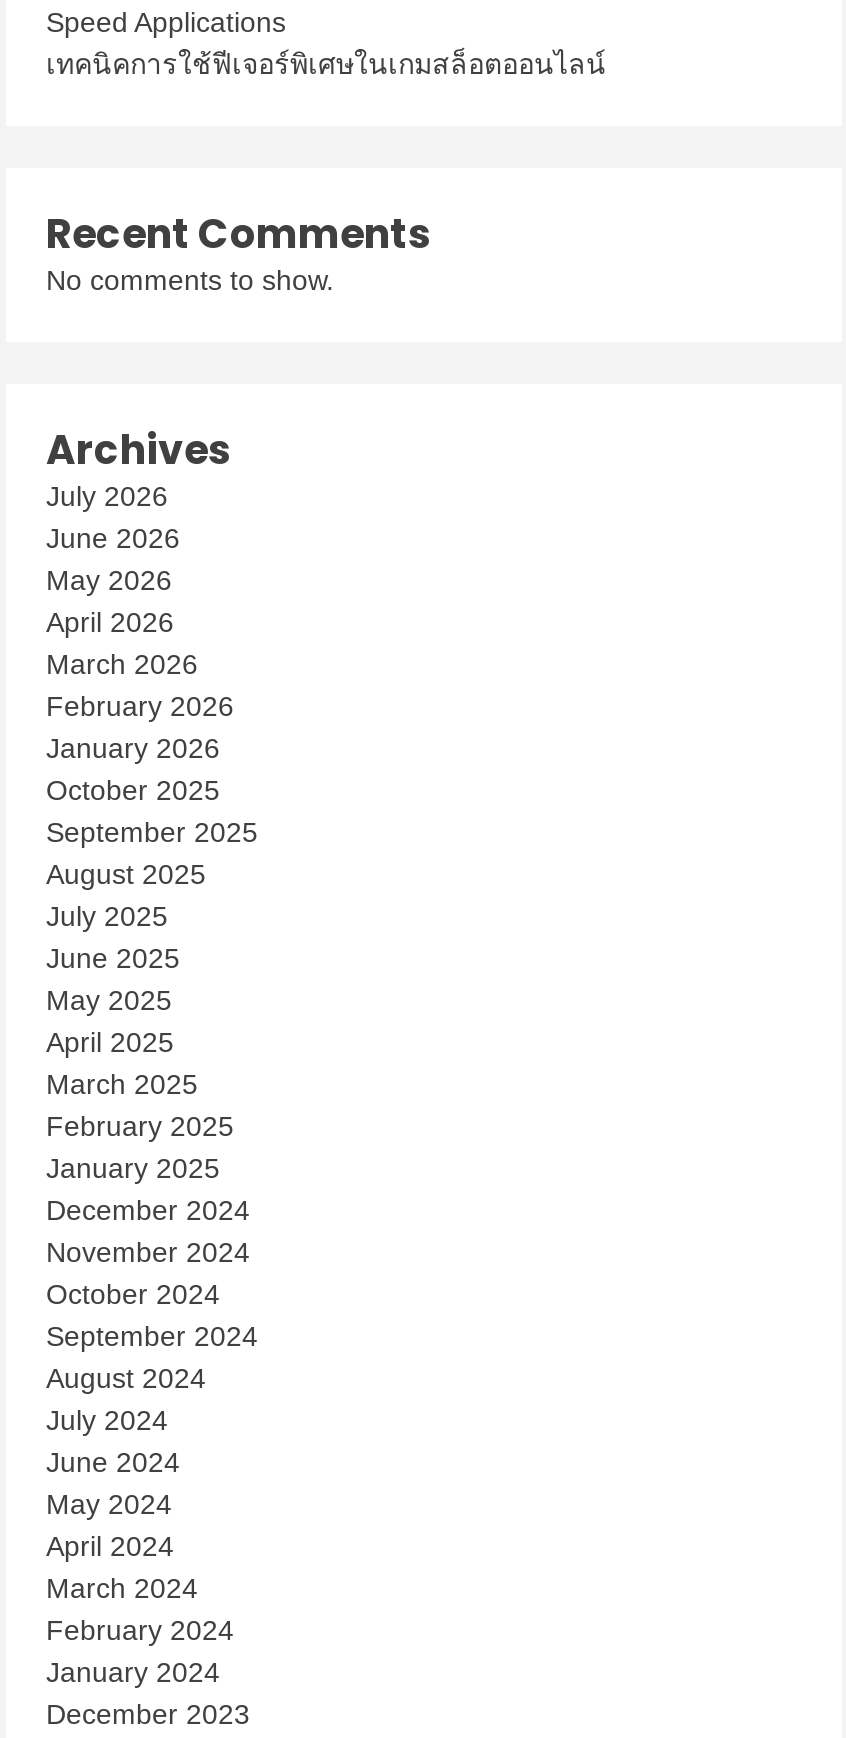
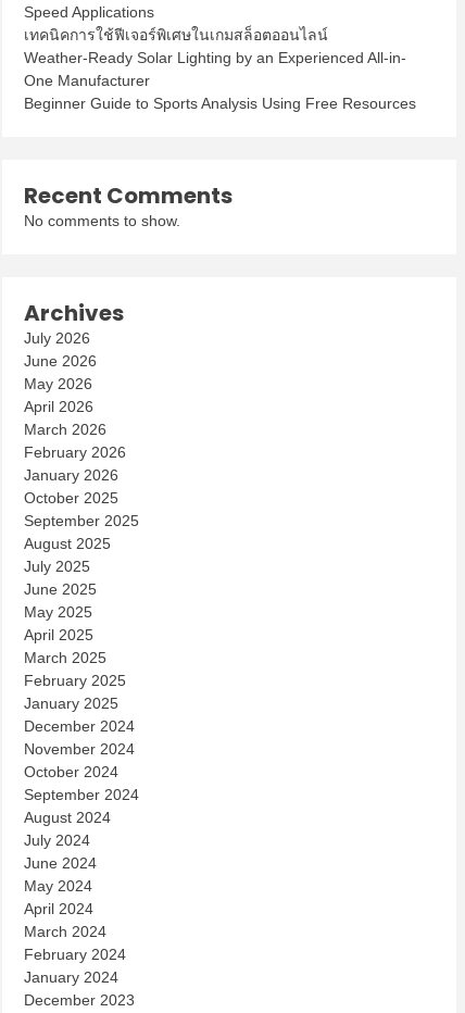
+ Weather-Ready Solar Lighting by an Experienced All-in-
+ One Manufacturer
+ Beginner Guide to Sports Analysis Using Free Resources
